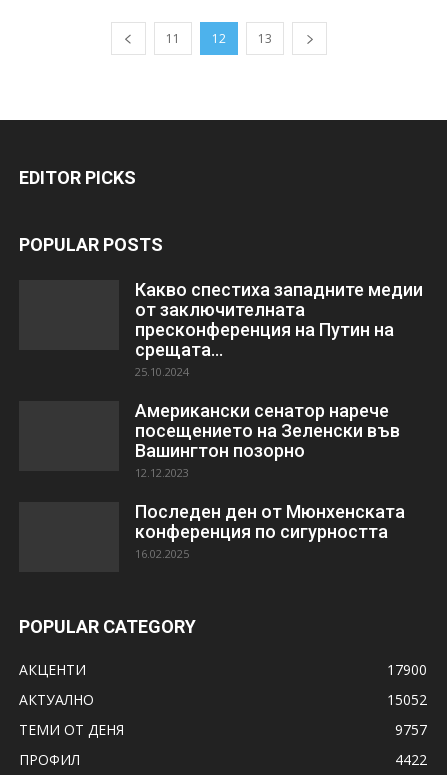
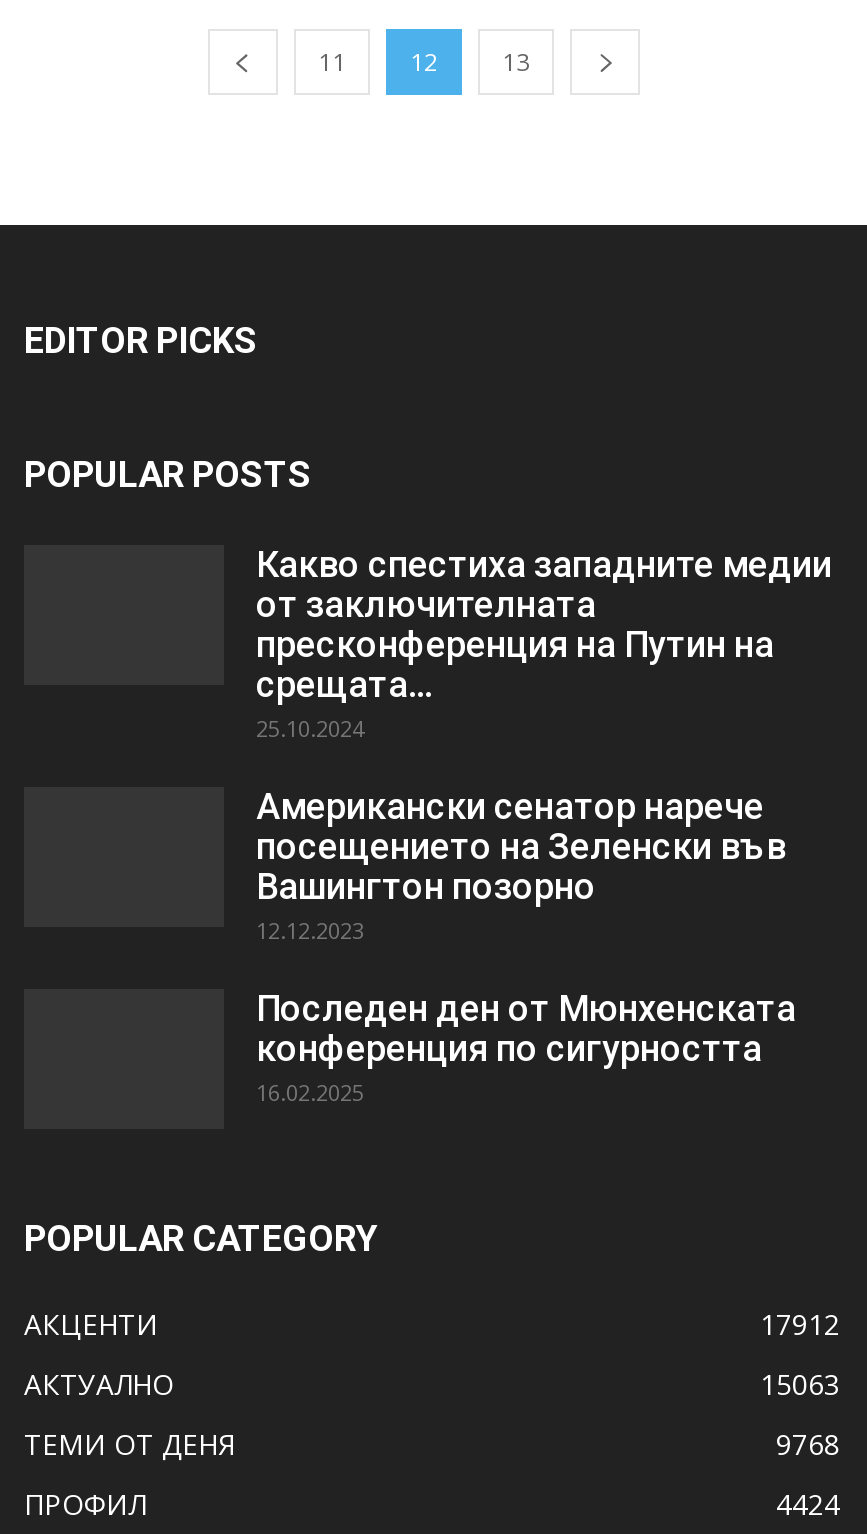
- 17900
+ 17912

- 15052
+ 15063

- 9757
+ 9768

- 4422
+ 4424
